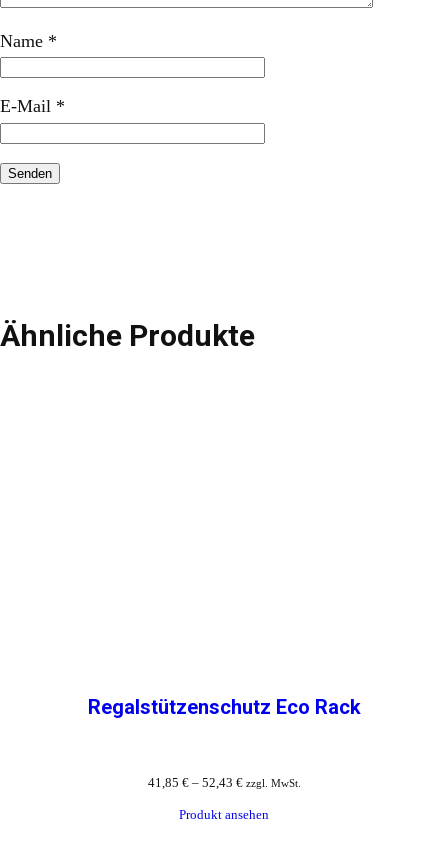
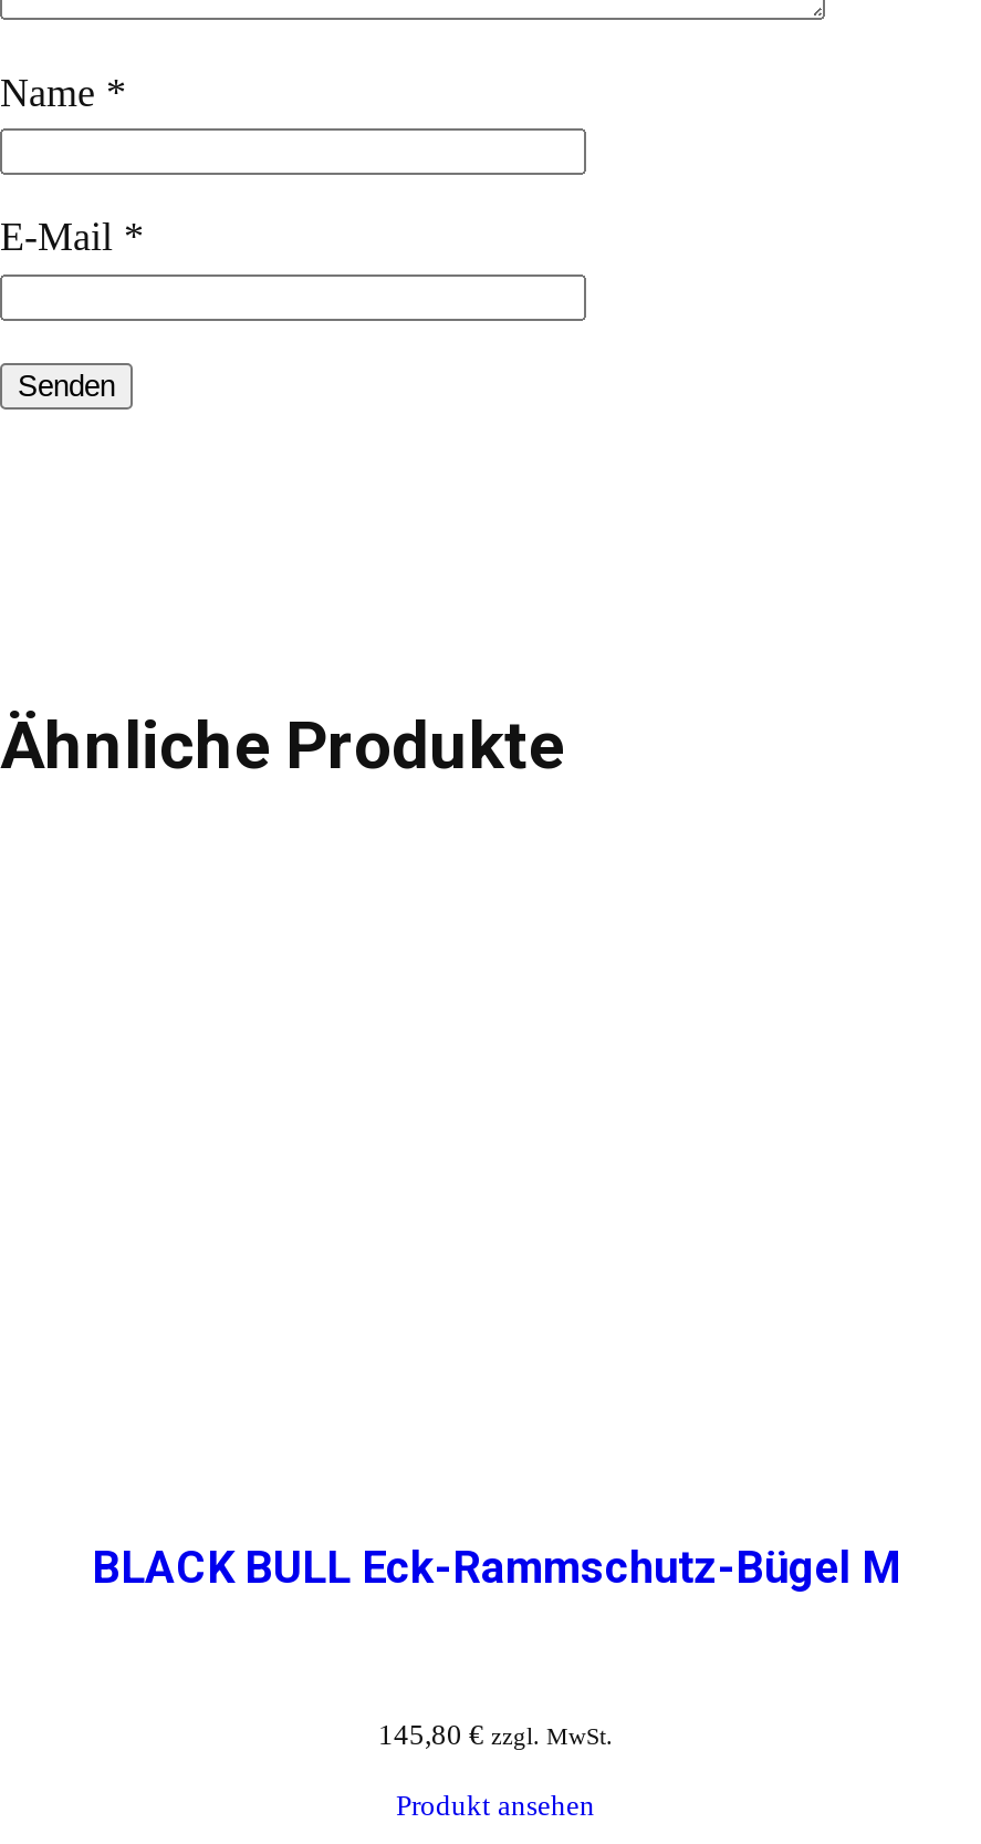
- Regalstützenschutz Eco Rack
+ BLACK BULL Eck-Rammschutz-Bügel M

- 41,85 €– 52,43 € zzgl. MwSt.
+ 145,80 € zzgl. MwSt.
